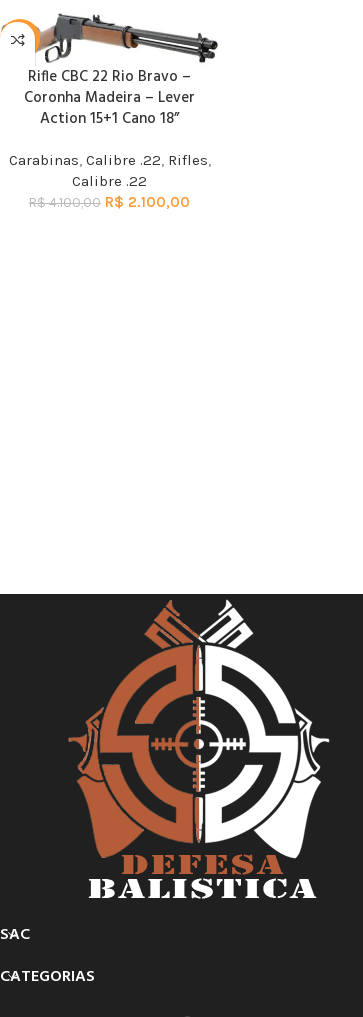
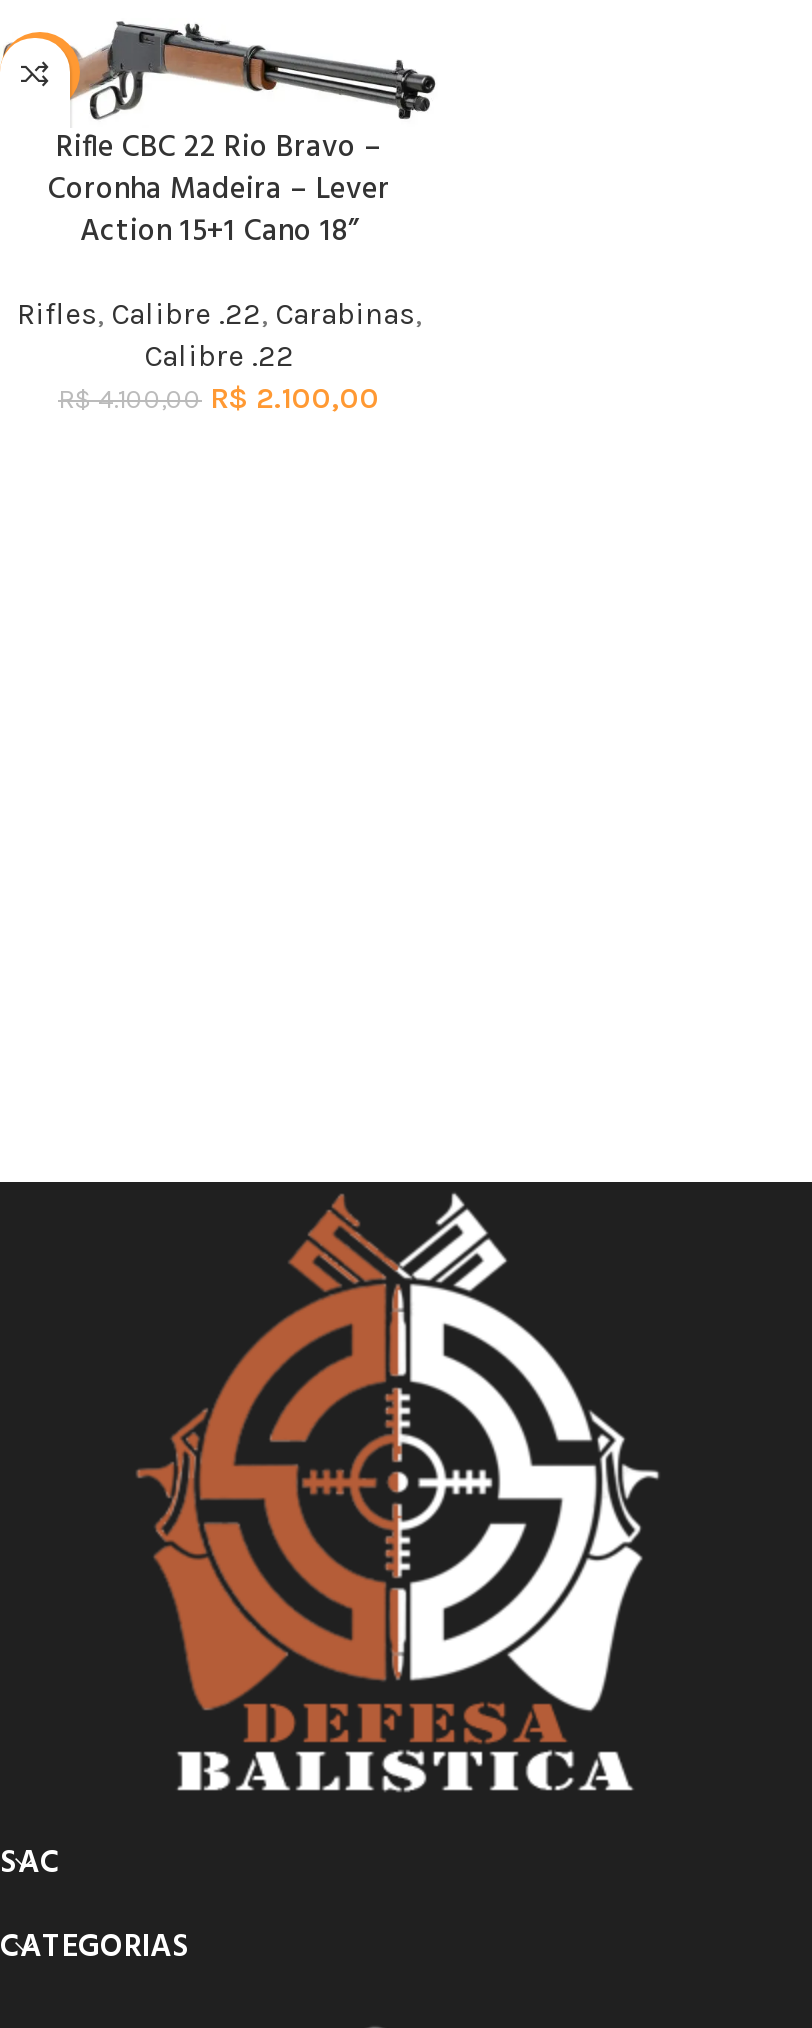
- Carabinas, Calibre .22, Rifles,
+ Rifles, Calibre .22, Carabinas,
